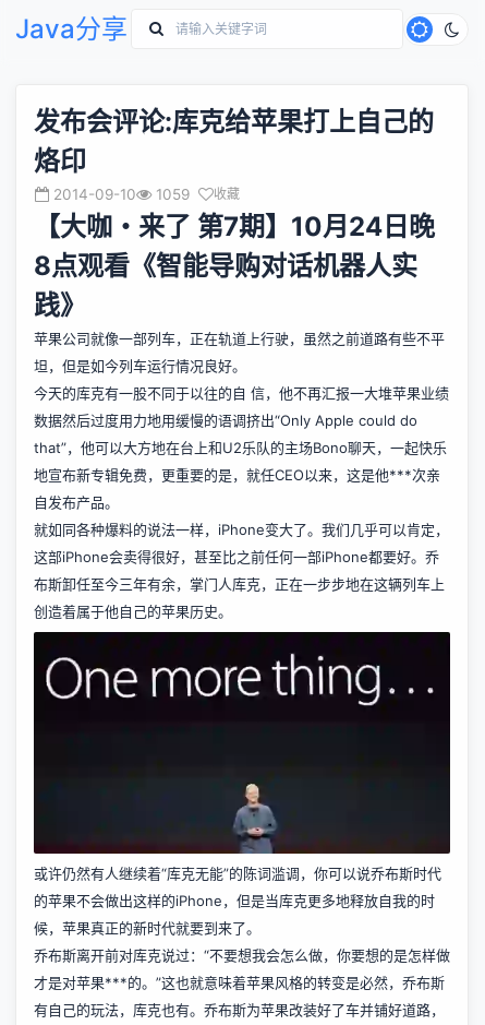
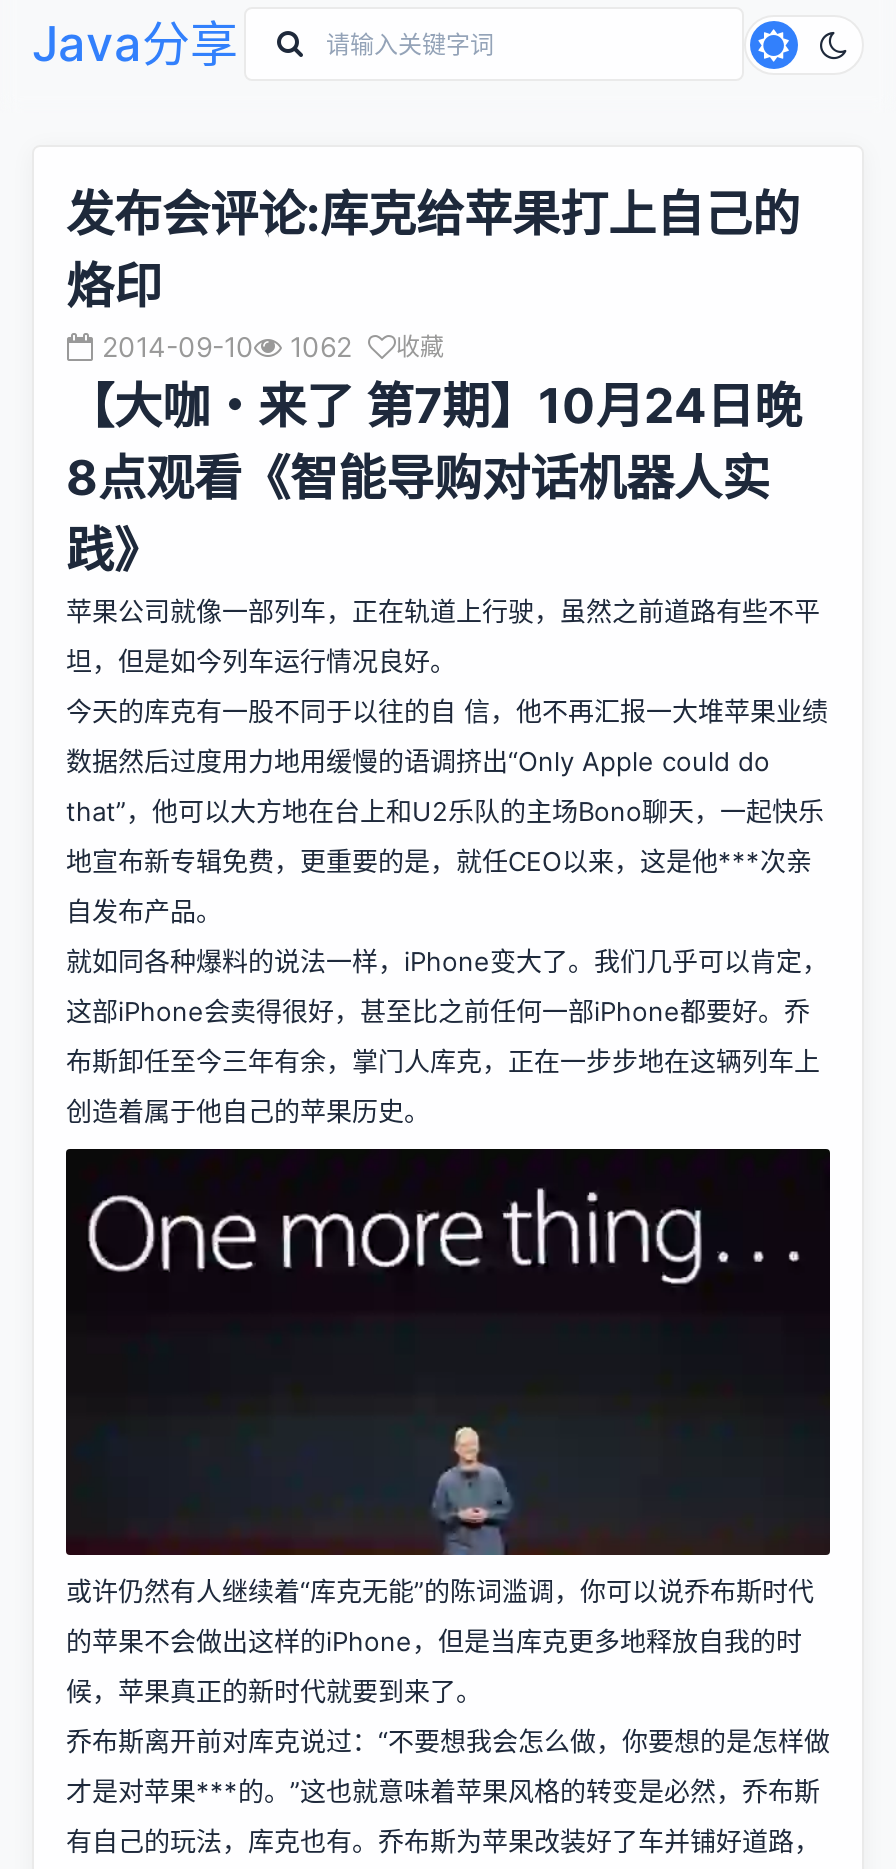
- 2014-09-10 1059 收藏
+ 2014-09-10 1062 收藏
